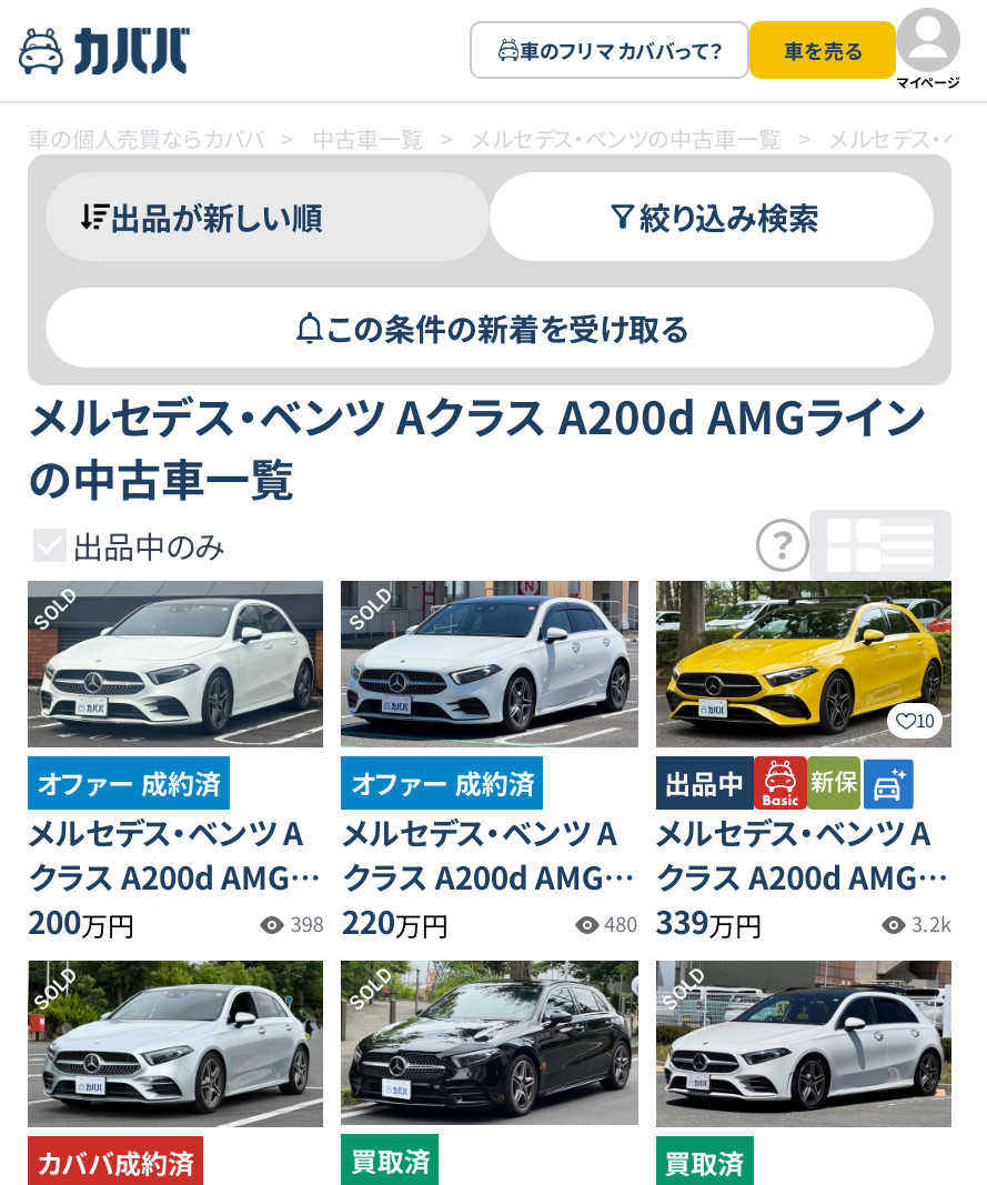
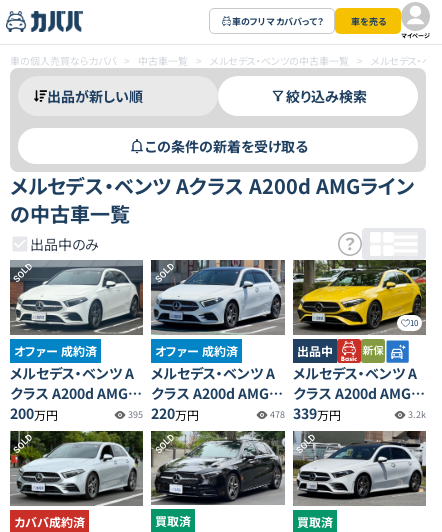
- 398
+ 395

- 480
+ 478
